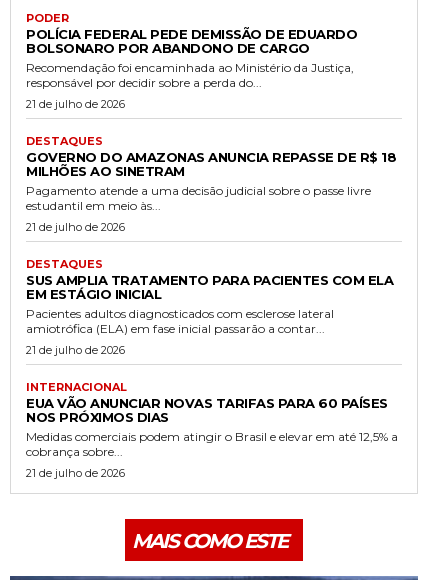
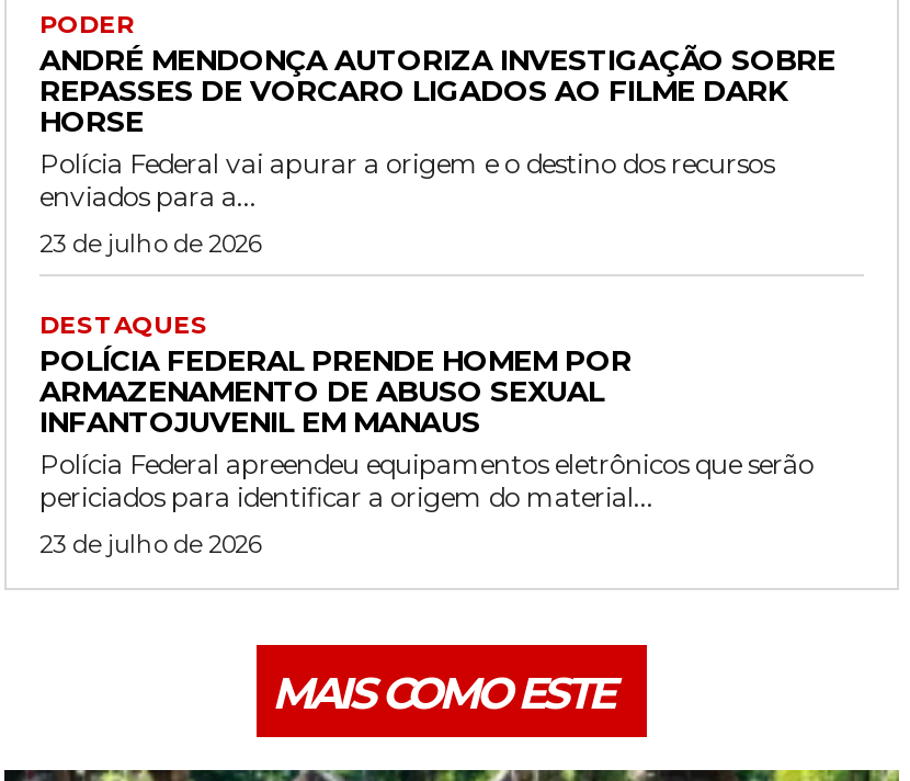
- POLÍCIA FEDERAL PEDE DEMISSÃO DE EDUARDO
- BOLSONARO POR ABANDONO DE CARGO
- Recomendação foi encaminhada ao Ministério da Justiça,
- responsável por decidir sobre a perda do...
+ ANDRÉ MENDONÇA AUTORIZA INVESTIGAÇÃO SOBRE
+ REPASSES DE VORCARO LIGADOS AO FILME DARK
+ HORSE
+ Polícia Federal vai apurar a origem e o destino dos recursos
+ enviados para a...

- 21 de julho de 2026
+ 23 de julho de 2026

- GOVERNO DO AMAZONAS ANUNCIA REPASSE DE R$ 18
- MILHÕES AO SINETRAM
- Pagamento atende a uma decisão judicial sobre o passe livre
- estudantil em meio às...
- 21 de julho de 2026
- DESTAQUES
- SUS AMPLIA TRATAMENTO PARA PACIENTES COM ELA
- EM ESTÁGIO INICIAL
- Pacientes adultos diagnosticados com esclerose lateral
- amiotrófica (ELA) em fase inicial passarão a contar...
- 21 de julho de 2026
- INTERNACIONAL
- EUA VÃO ANUNCIAR NOVAS TARIFAS PARA 60 PAÍSES
- NOS PRÓXIMOS DIAS
- Medidas comerciais podem atingir o Brasil e elevar em até 12,5% a
- cobrança sobre...
- 21 de julho de 2026
+ POLÍCIA FEDERAL PRENDE HOMEM POR
+ ARMAZENAMENTO DE ABUSO SEXUAL
+ INFANTOJUVENIL EM MANAUS
+ Polícia Federal apreendeu equipamentos eletrônicos que serão
+ periciados para identificar a origem do material...
+ 23 de julho de 2026
